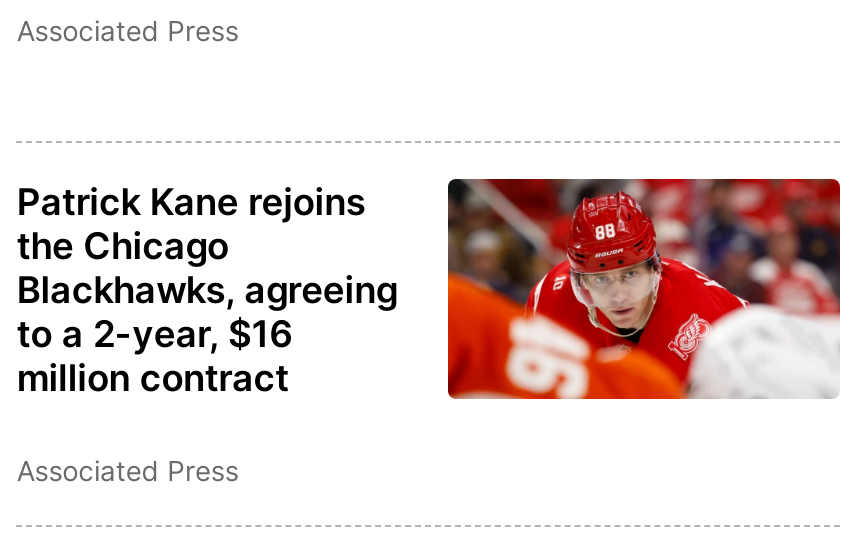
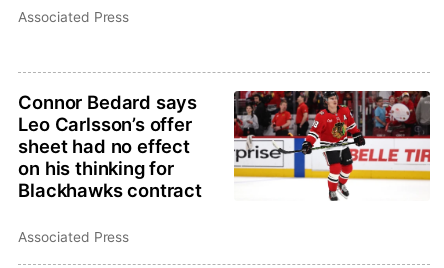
- [image]
- Patrick Kane rejoins
- the Chicago
- Blackhawks, agreeing
- to a 2-year, $16
- million contract
+ [image]
+ Connor Bedard says
+ Leo Carlsson’s offer
+ sheet had no effect
+ on his thinking for
+ Blackhawks contract
